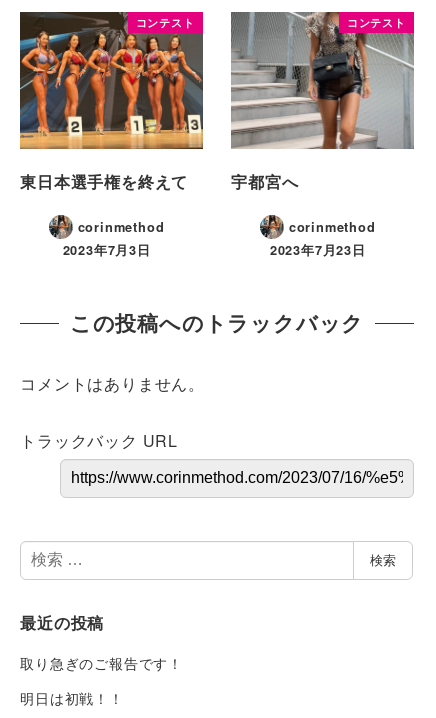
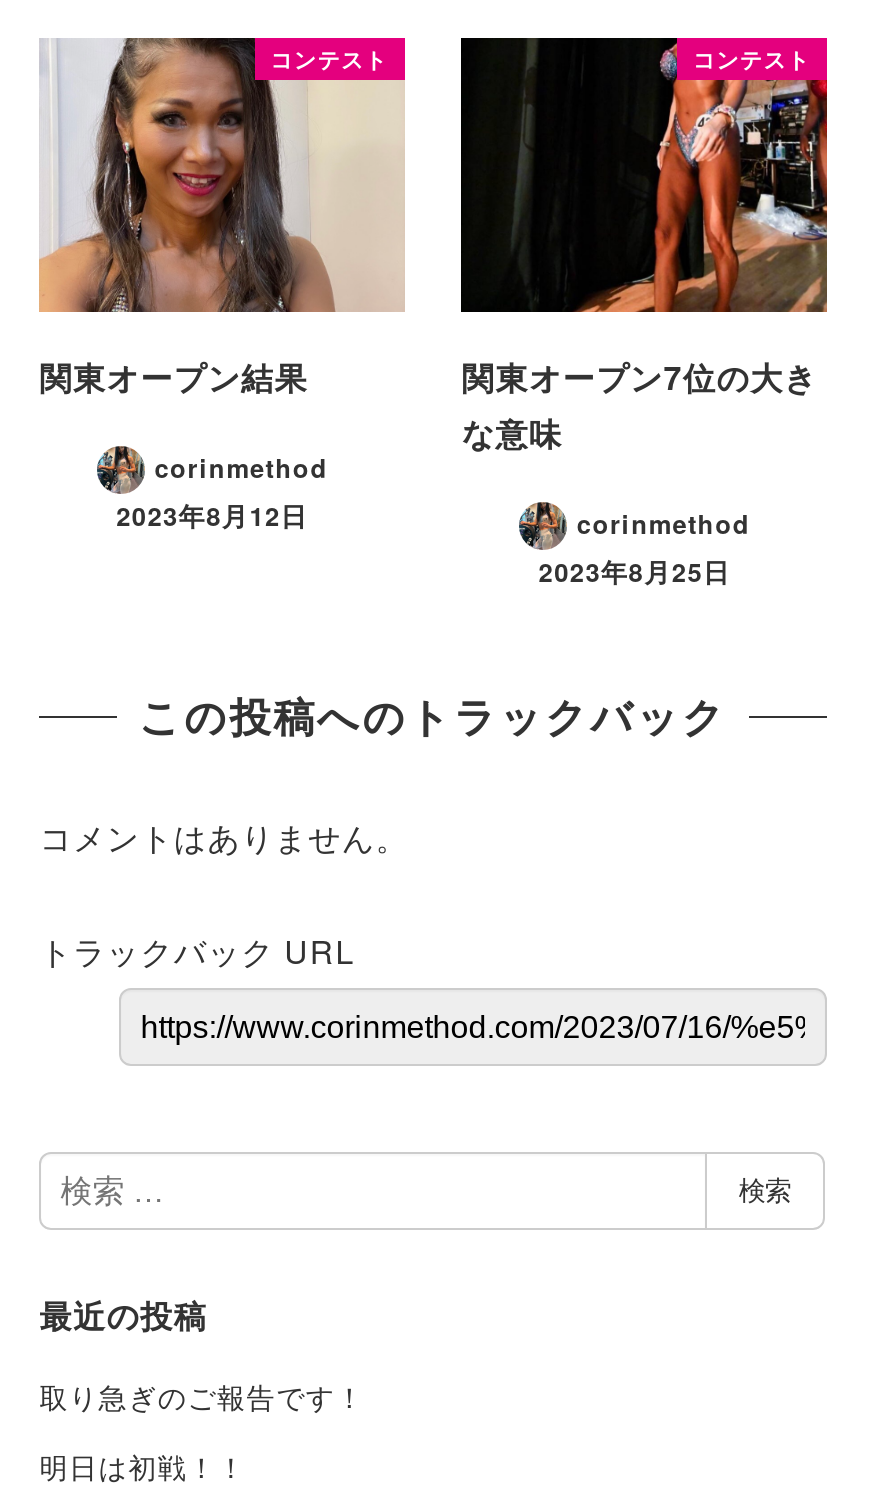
- [image]
- 東日本選手権を終えて
+ [image]
+ 関東オープン結果

- [image]
- 宇都宮へ
+ [image]
+ 関東オープン7位の大き
+ な意味

- 2023年7月3日
+ 2023年8月12日

- 2023年7月23日
+ 2023年8月25日
